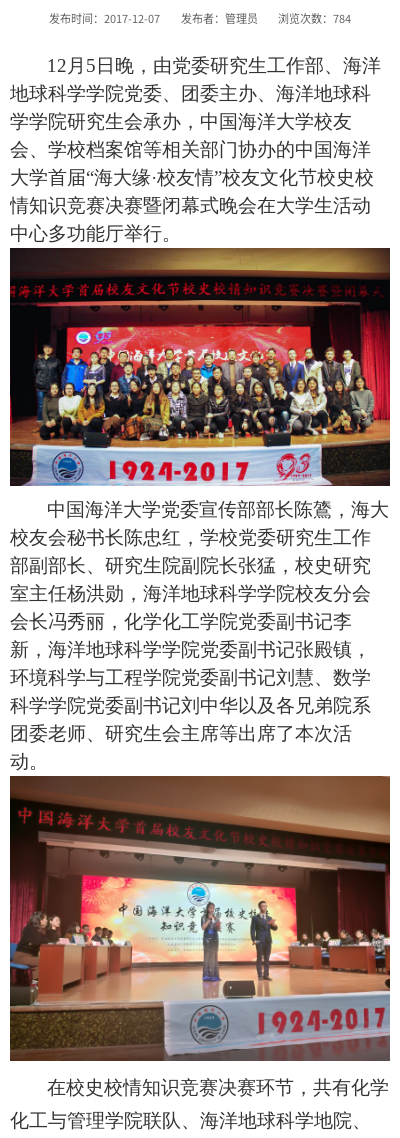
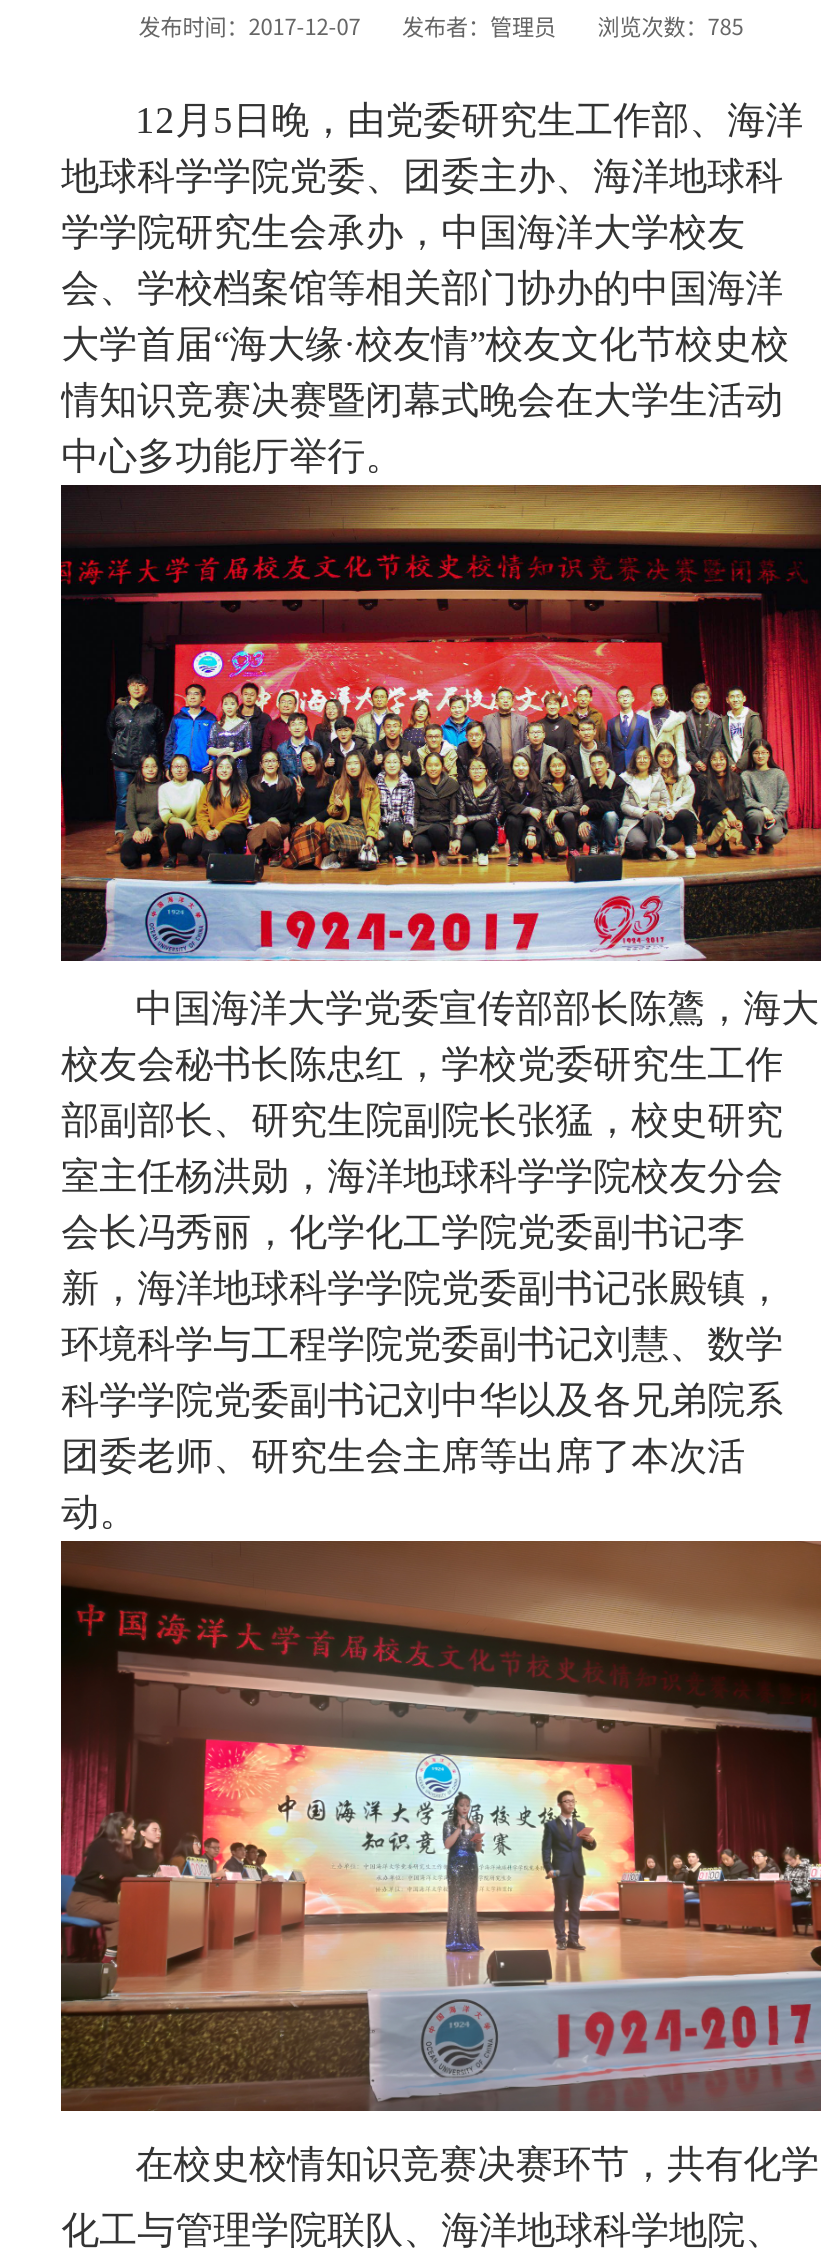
- 发布时间：2017-12-07 发布者：管理员 浏览次数：784
+ 发布时间：2017-12-07 发布者：管理员 浏览次数：785
